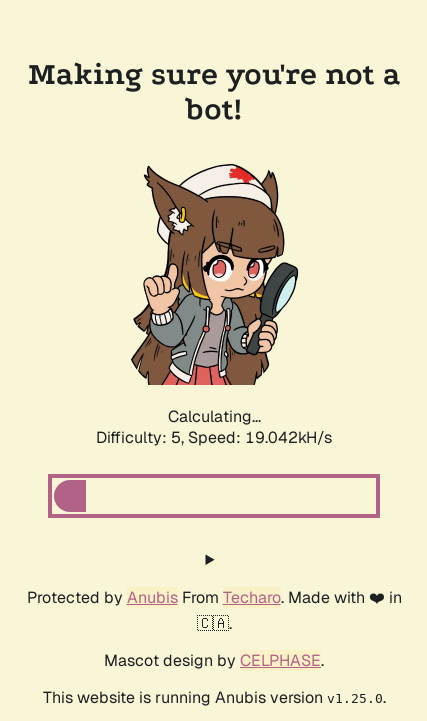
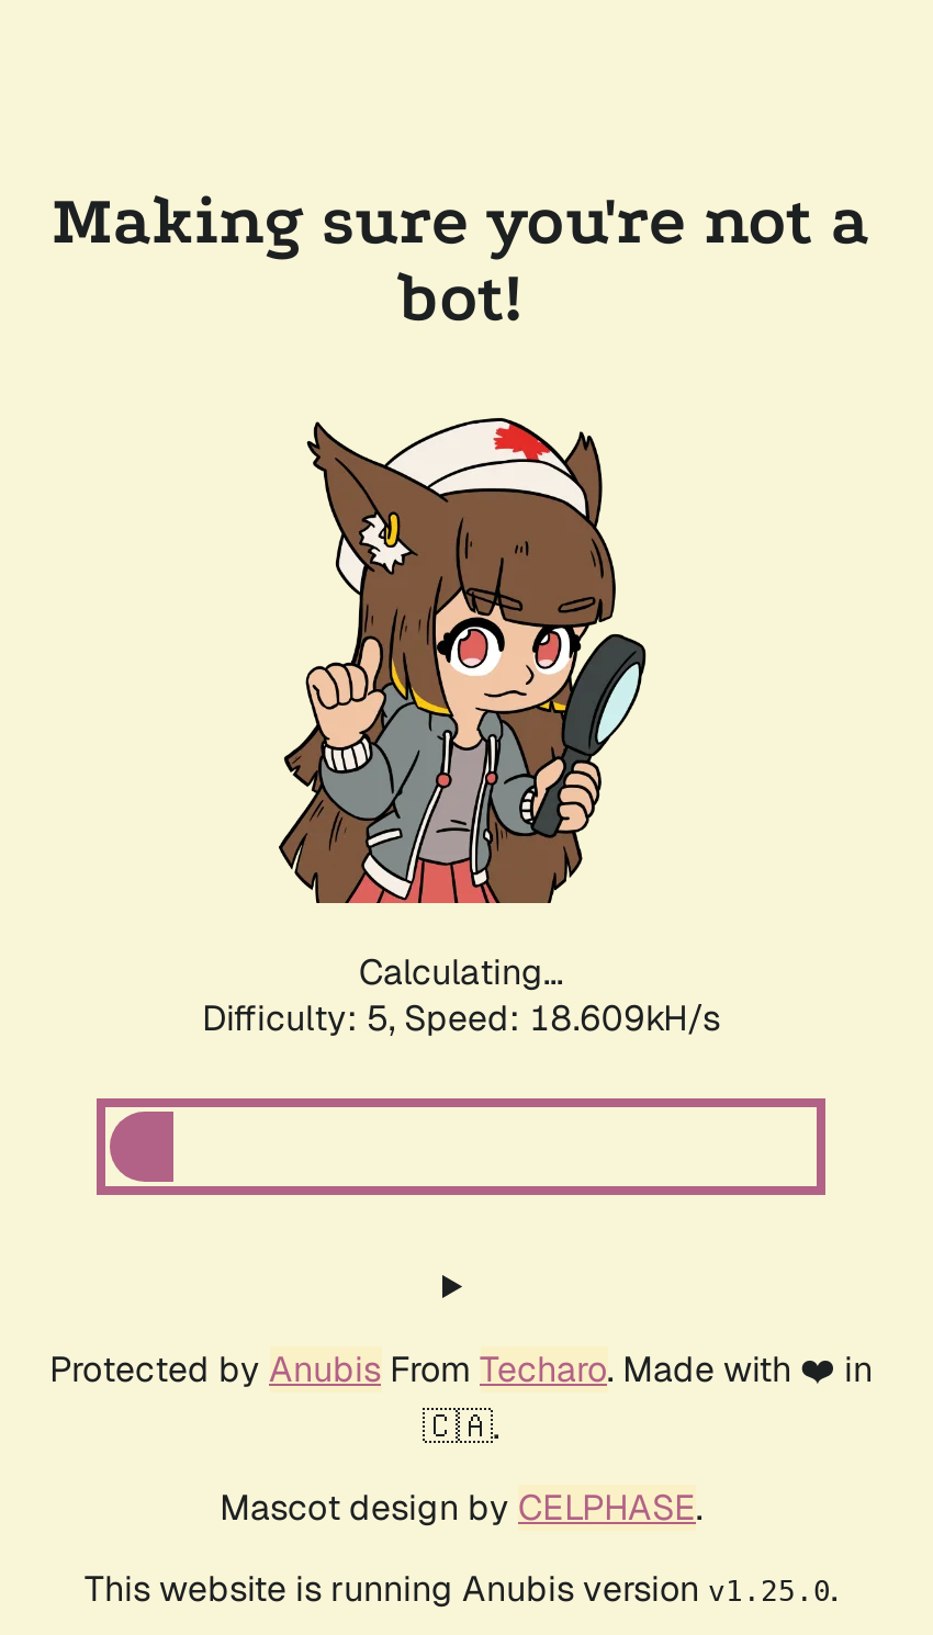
- Difficulty: 5, Speed: 19.042kH/s
+ Difficulty: 5, Speed: 18.609kH/s
